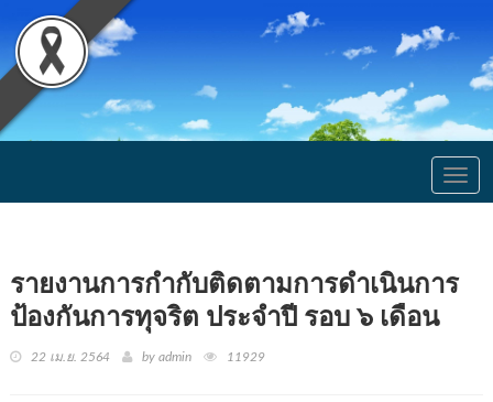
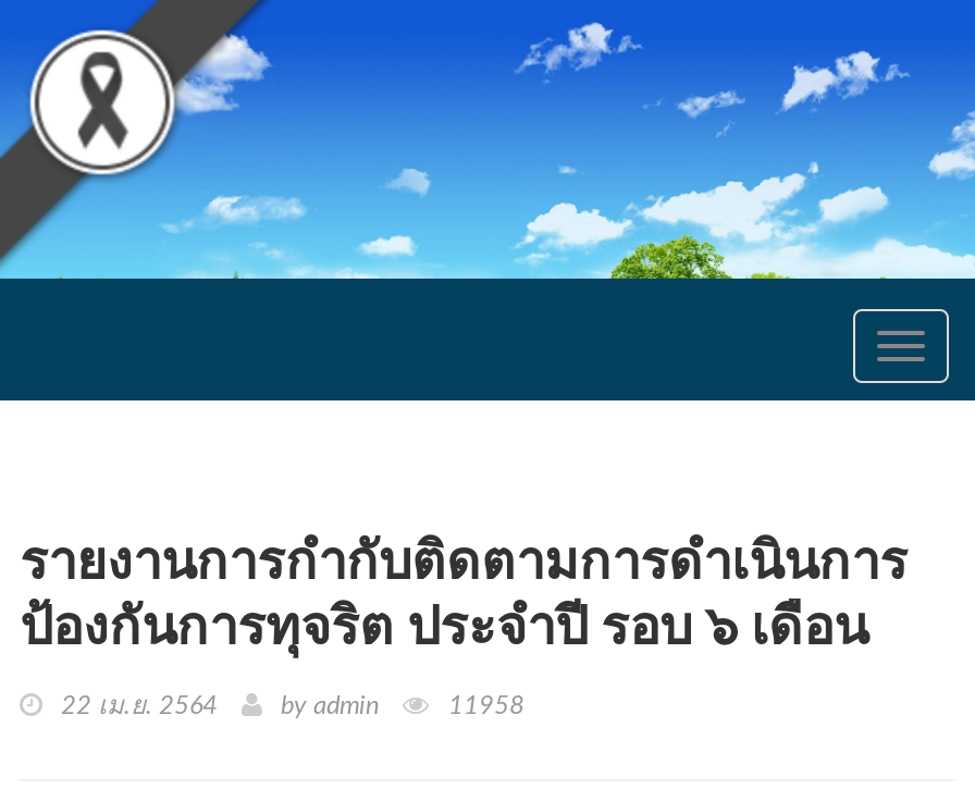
- 11929
+ 11958
